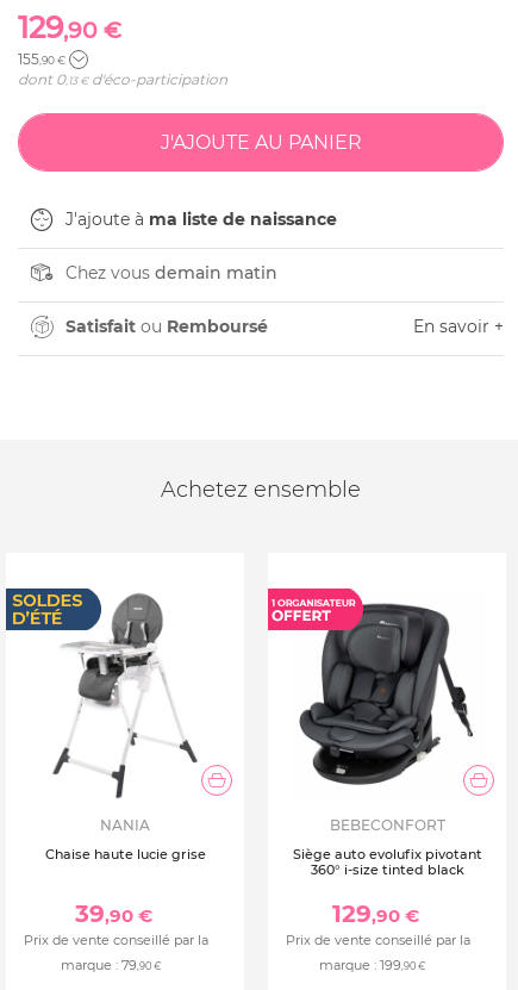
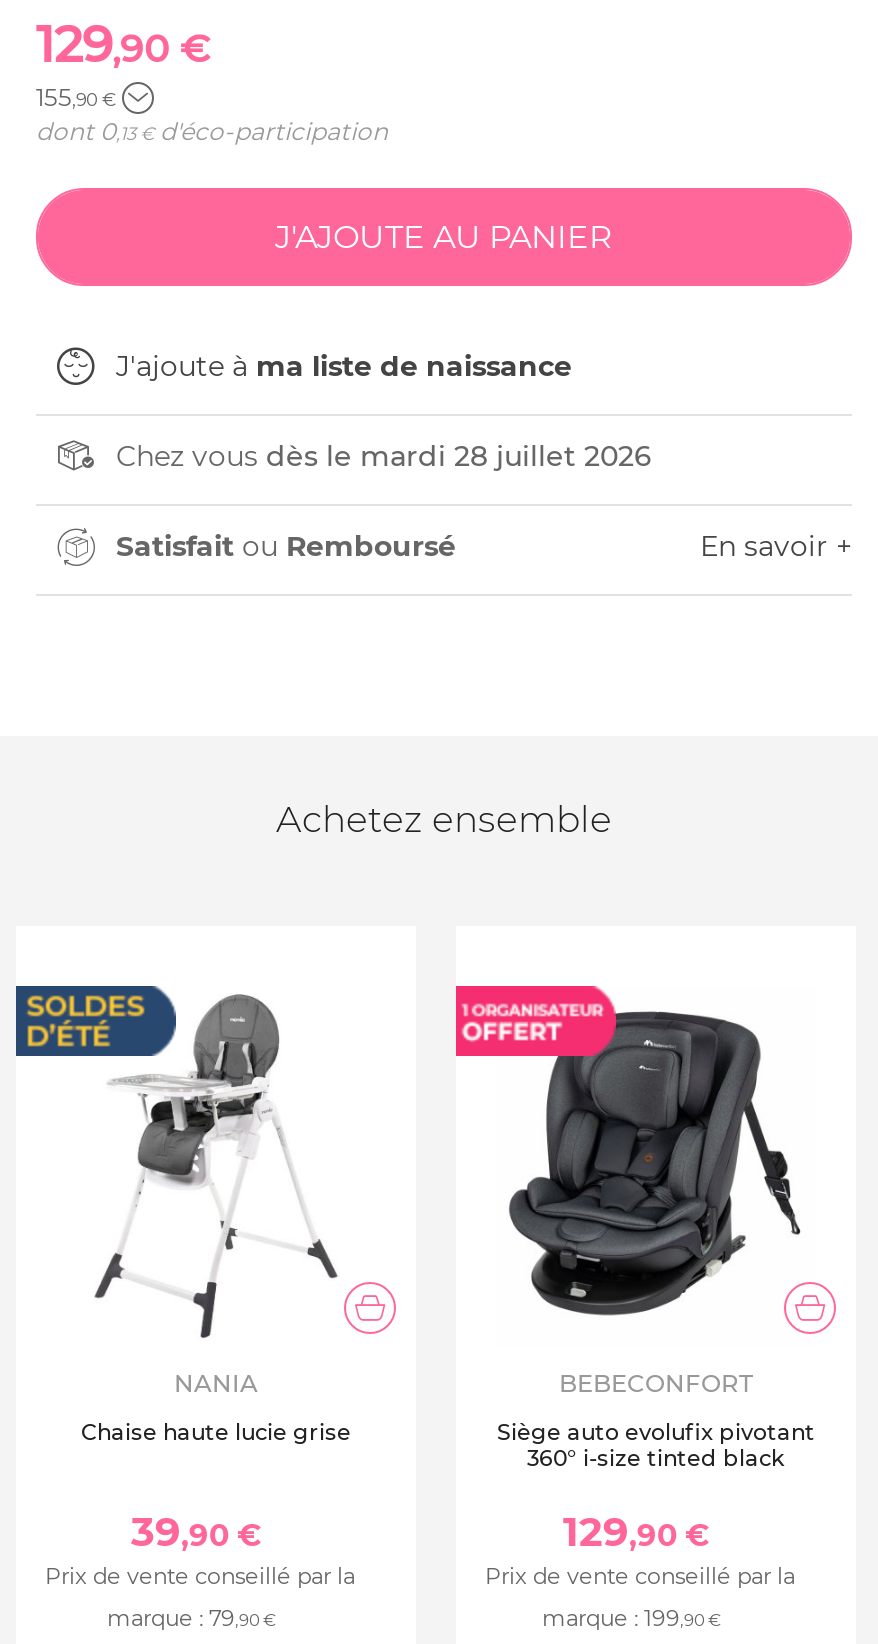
- Chez vous demain matin
+ Chez vous dès le mardi 28 juillet 2026
